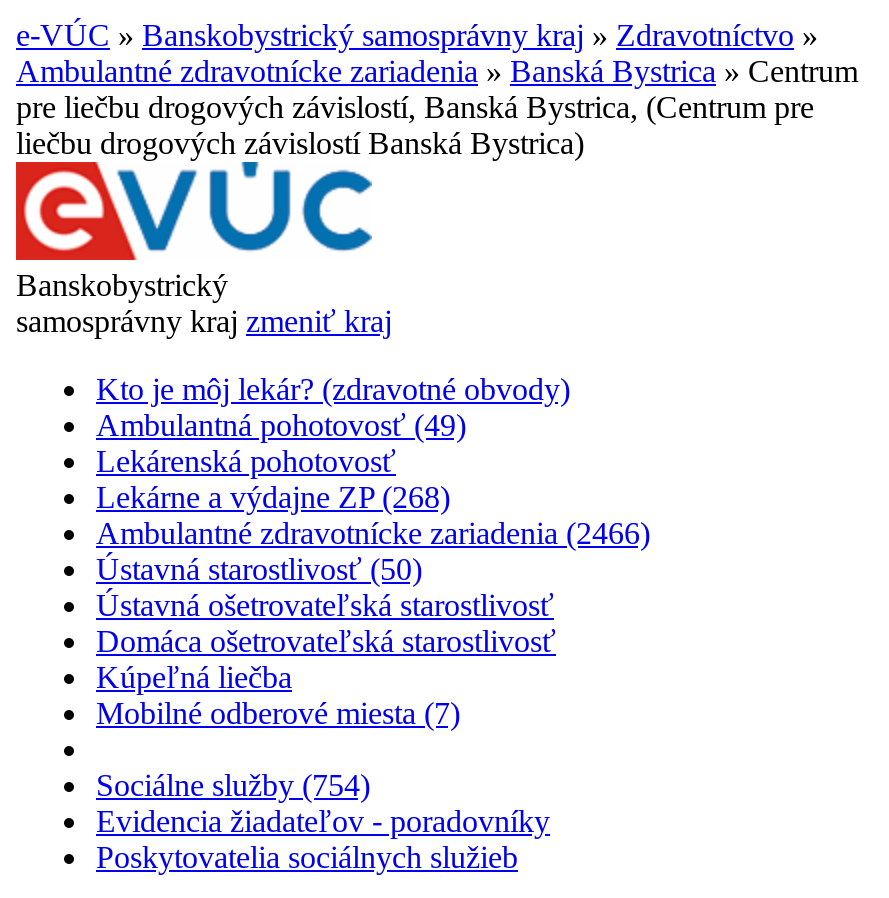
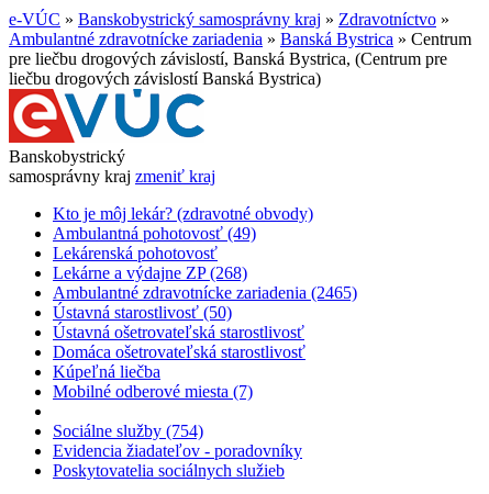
- Ambulantné zdravotnícke zariadenia (2466)
+ Ambulantné zdravotnícke zariadenia (2465)
